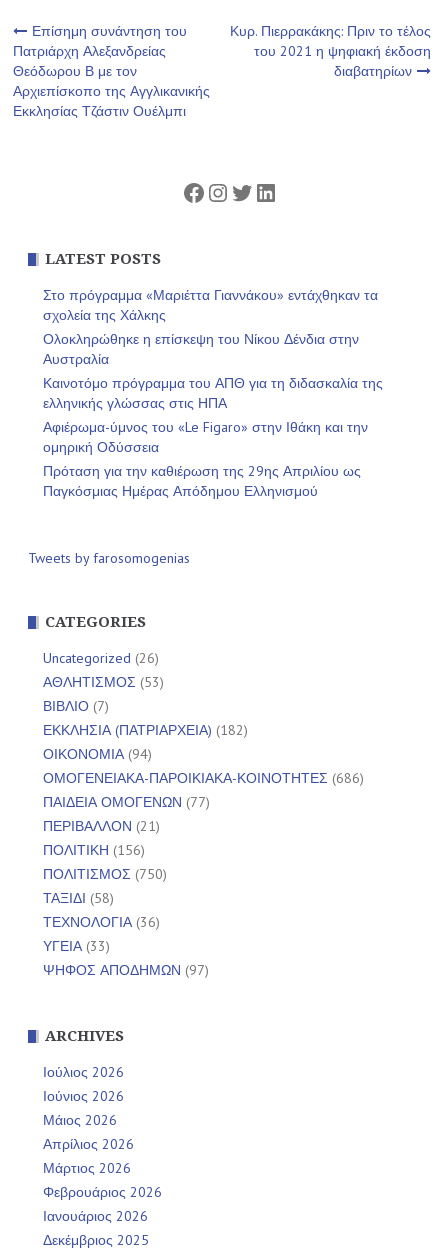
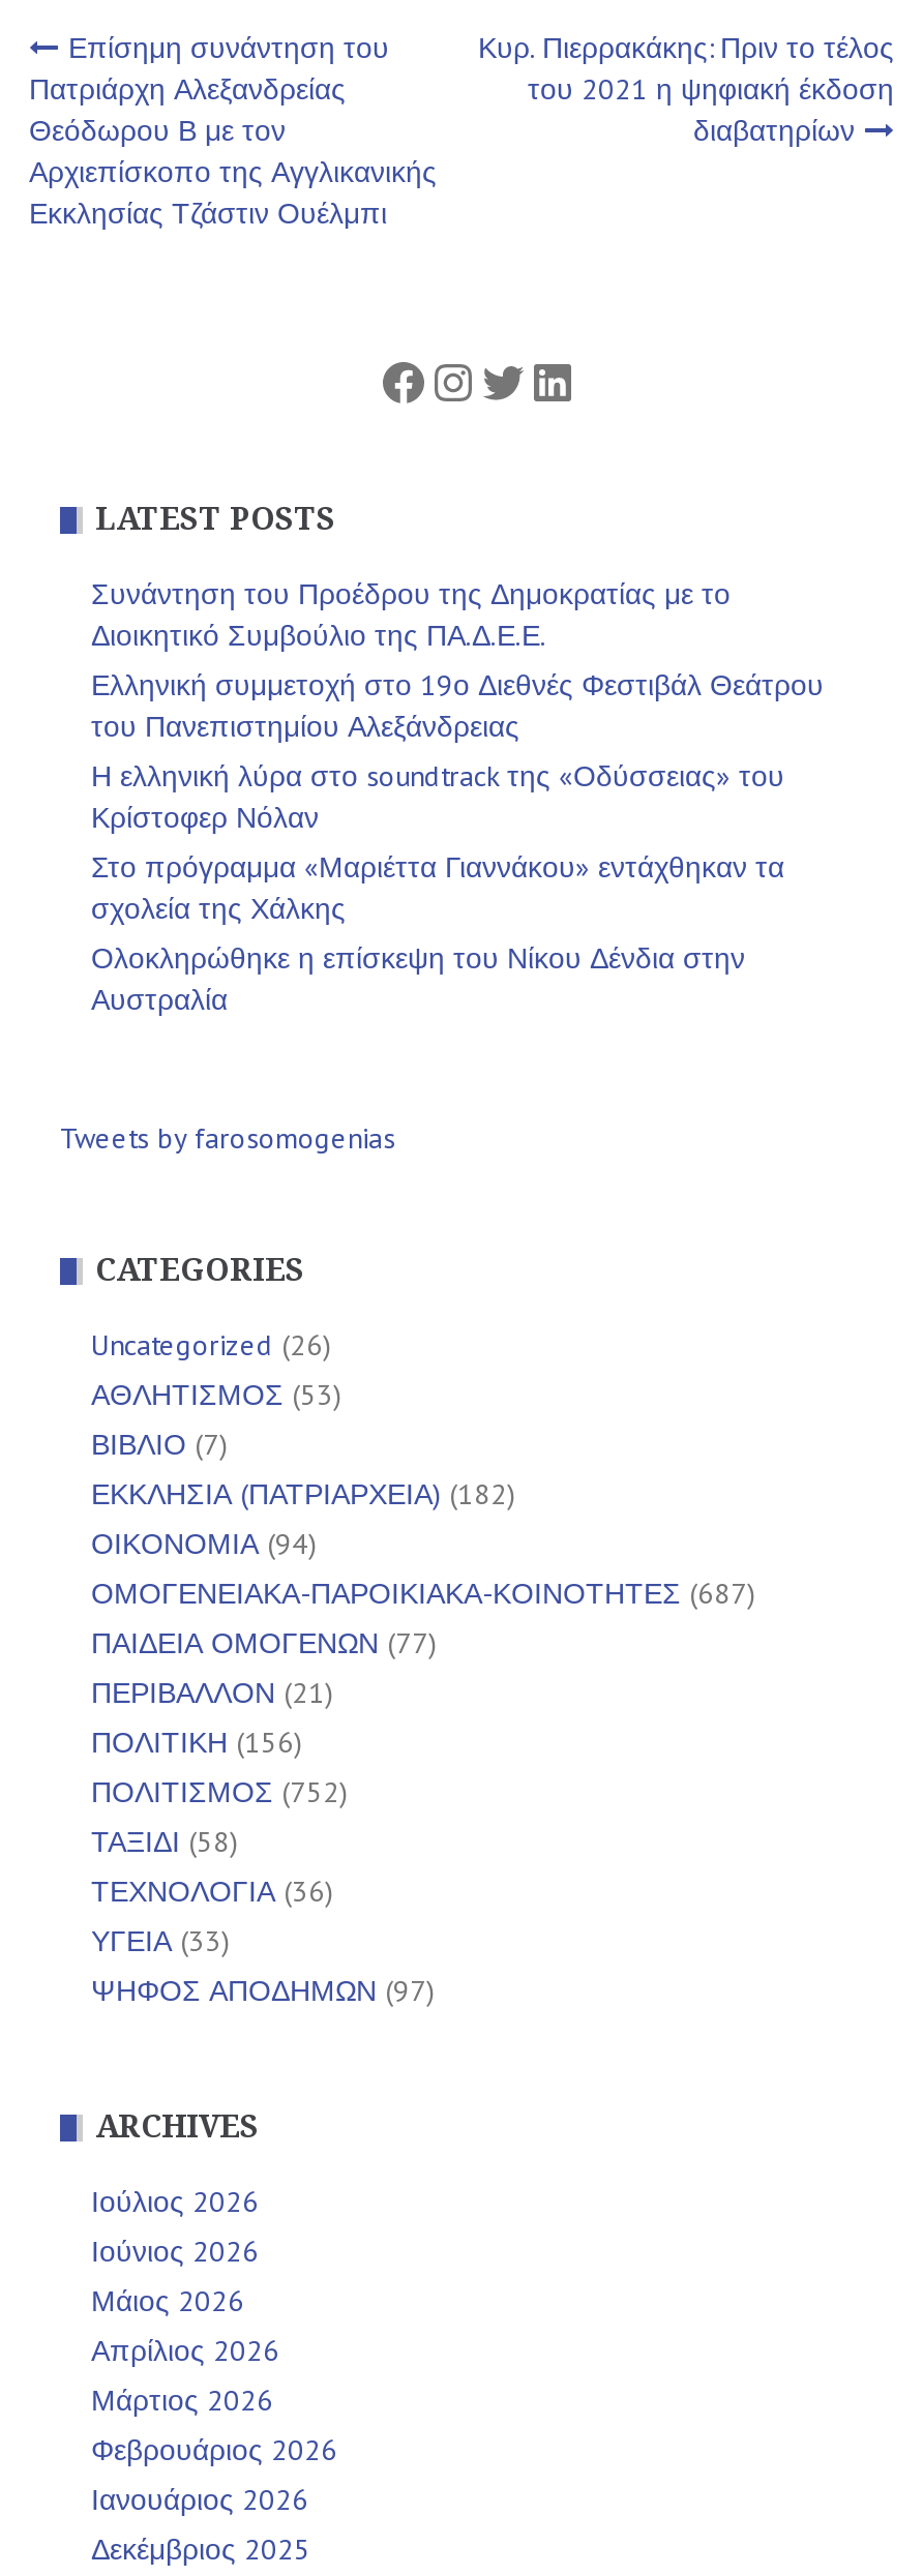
+ Συνάντηση του Προέδρου της Δημοκρατίας με το
+ Διοικητικό Συμβούλιο της ΠΑ.Δ.Ε.Ε.
+ Ελληνική συμμετοχή στο 19ο Διεθνές Φεστιβάλ Θεάτρου
+ του Πανεπιστημίου Αλεξάνδρειας
+ Η ελληνική λύρα στο soundtrack της «Οδύσσειας» του
+ Κρίστοφερ Νόλαν

moved down: Στο πρόγραμμα «Μαριέττα Γιαννάκου» εντάχθηκαν τα | σχολεία της Χάλκης | Ολοκληρώθηκε η επίσκεψη του Νίκου Δένδια στην | Αυστραλία

- Καινοτόμο πρόγραμμα του ΑΠΘ για τη διδασκαλία της
- ελληνικής γλώσσας στις ΗΠΑ
- Αφιέρωμα-ύμνος του «Le Figaro» στην Ιθάκη και την
- ομηρική Οδύσσεια
- Πρόταση για την καθιέρωση της 29ης Απριλίου ως
- Παγκόσμιας Ημέρας Απόδημου Ελληνισμού

- ΟΜΟΓΕΝΕΙΑΚΑ-ΠΑΡΟΙΚΙΑΚΑ-ΚΟΙΝΟΤΗΤΕΣ (686)
+ ΟΜΟΓΕΝΕΙΑΚΑ-ΠΑΡΟΙΚΙΑΚΑ-ΚΟΙΝΟΤΗΤΕΣ (687)

- ΠΟΛΙΤΙΣΜΟΣ (750)
+ ΠΟΛΙΤΙΣΜΟΣ (752)
